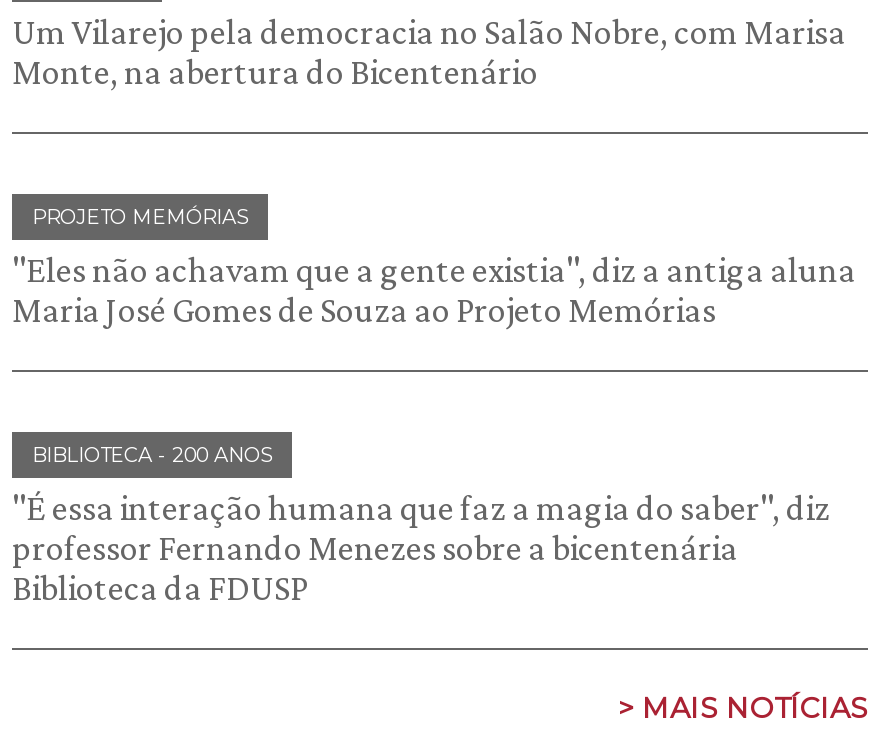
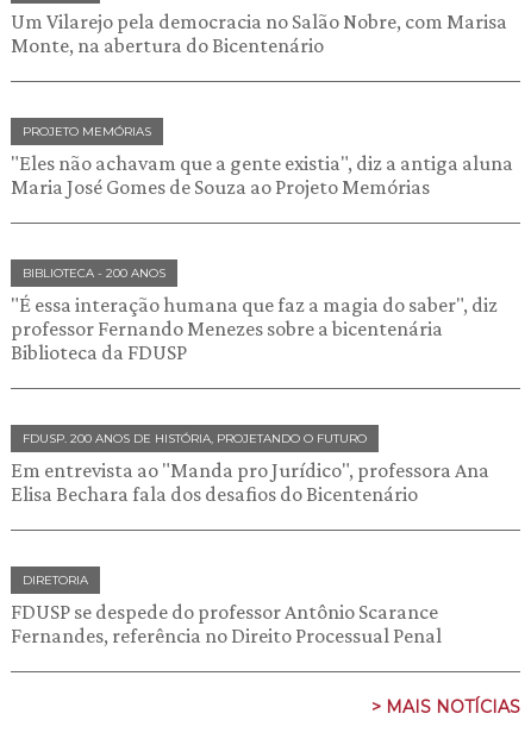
+ FDUSP. 200 ANOS DE HISTÓRIA, PROJETANDO O FUTURO
+ Em entrevista ao "Manda pro Jurídico", professora Ana
+ Elisa Bechara fala dos desafios do Bicentenário

+ DIRETORIA
+ FDUSP se despede do professor Antônio Scarance
+ Fernandes, referência no Direito Processual Penal
